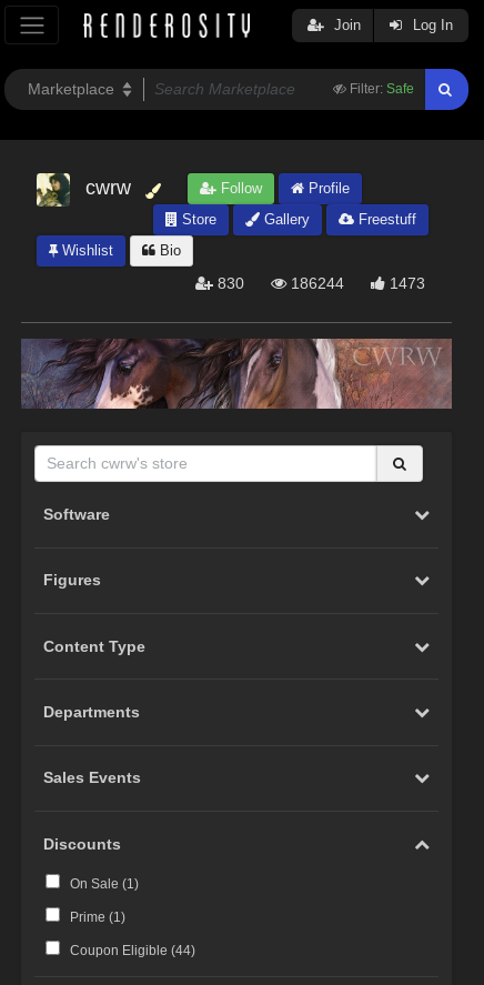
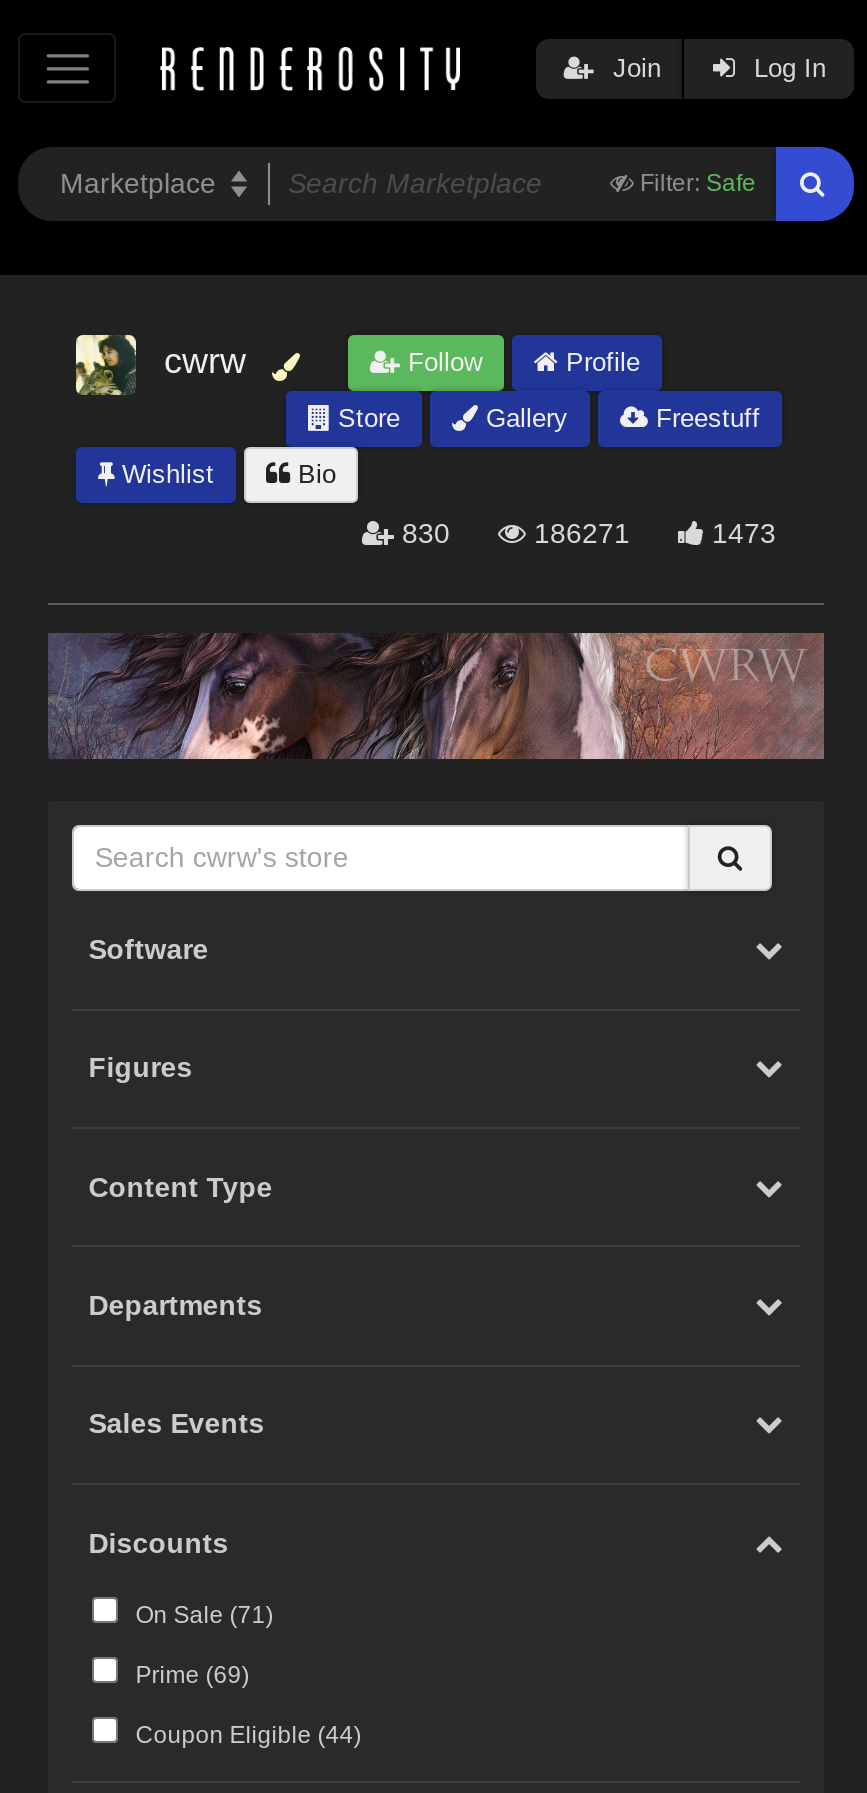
- 186244
+ 186271

- On Sale (1)
+ On Sale (71)

- Prime (1)
+ Prime (69)
